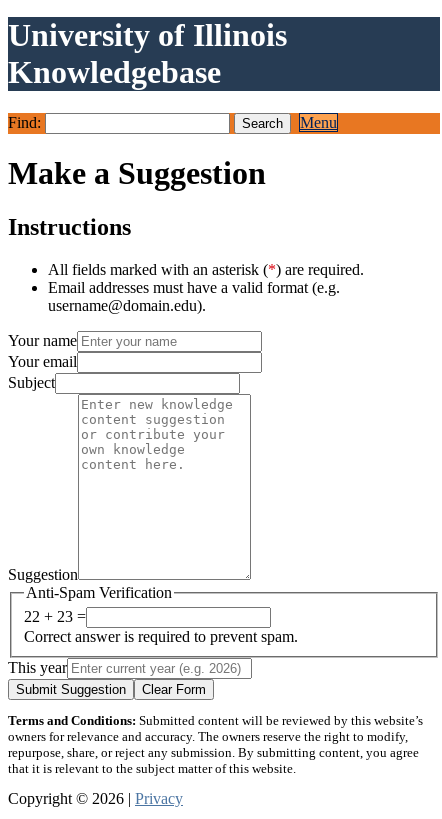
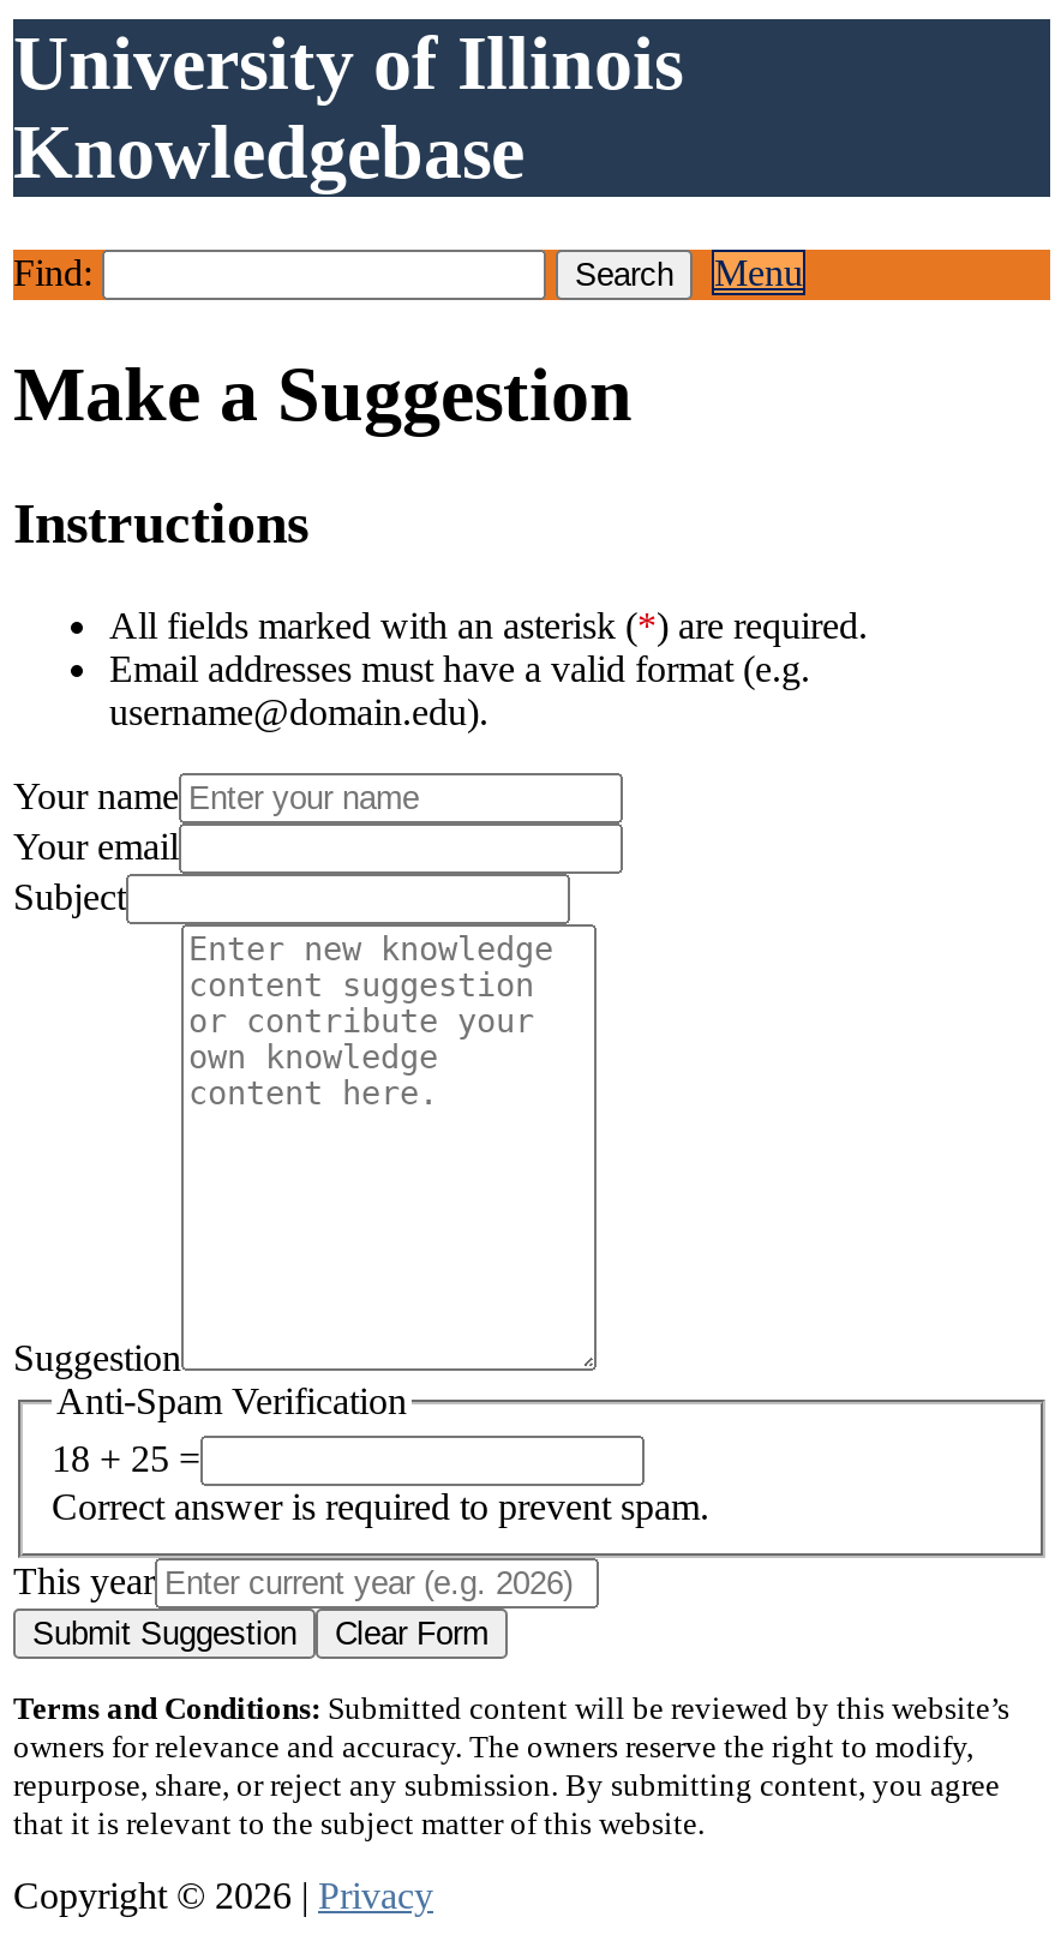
- 22 + 23 =
+ 18 + 25 =
